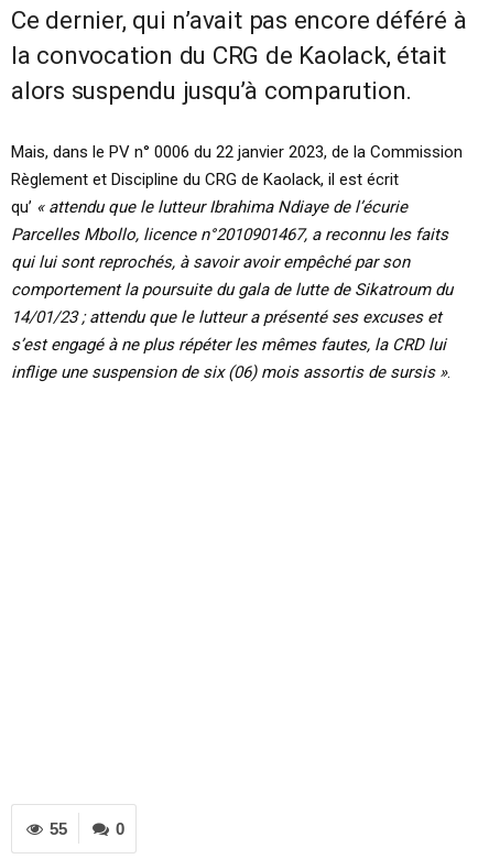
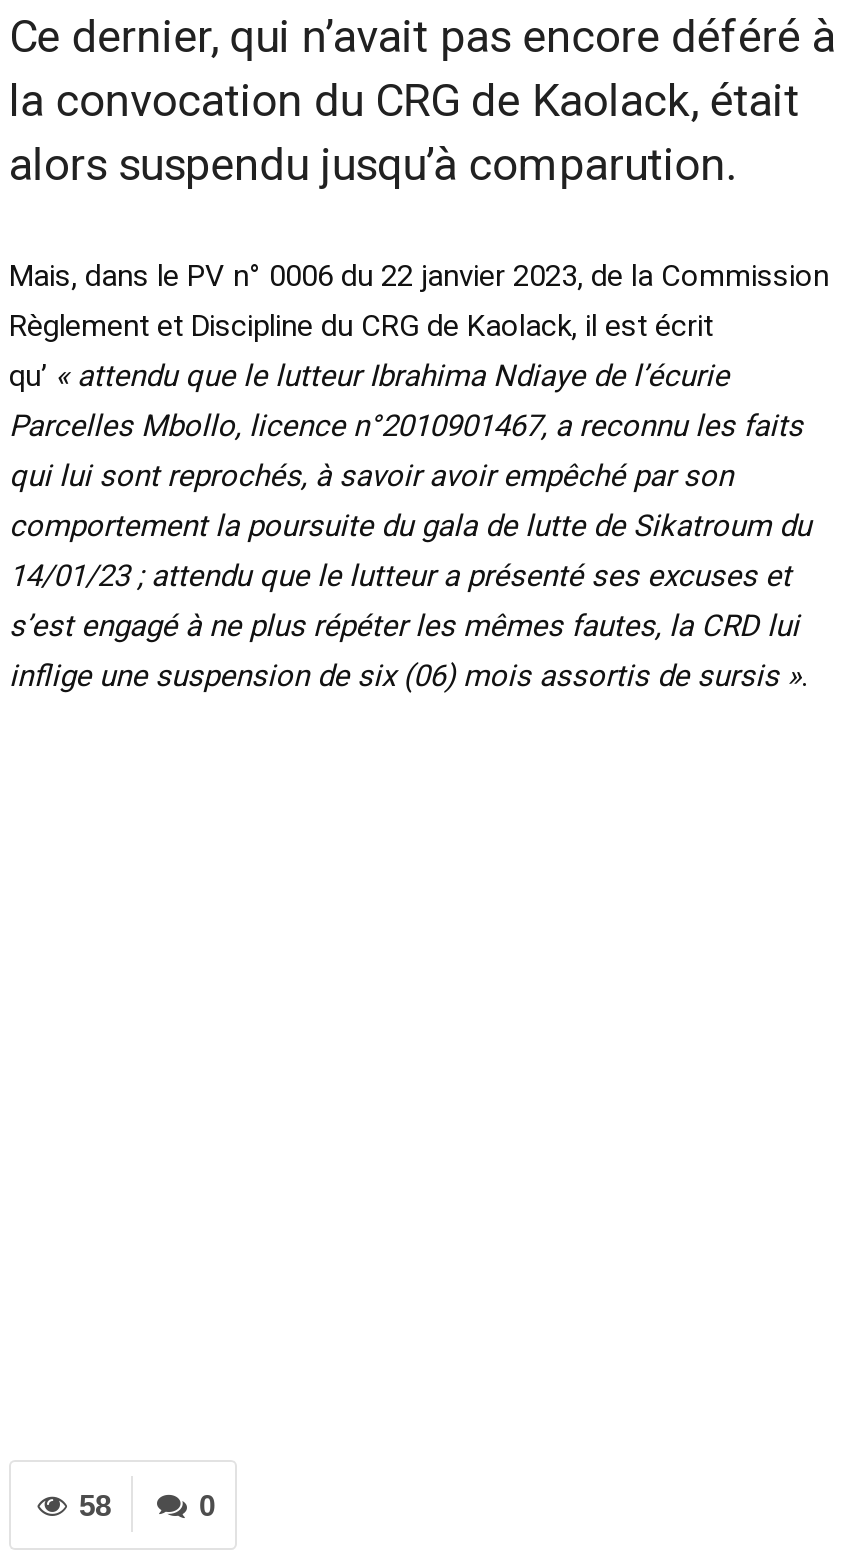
- 55
+ 58
